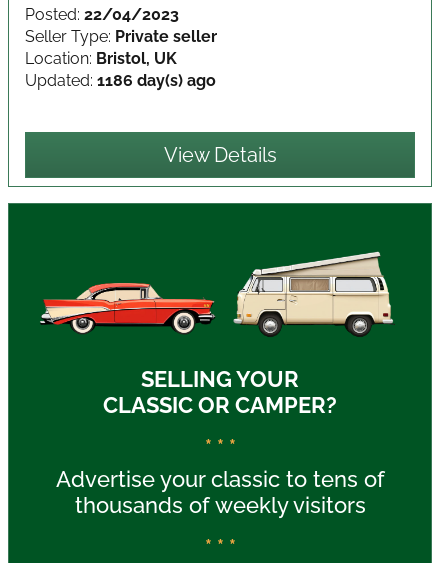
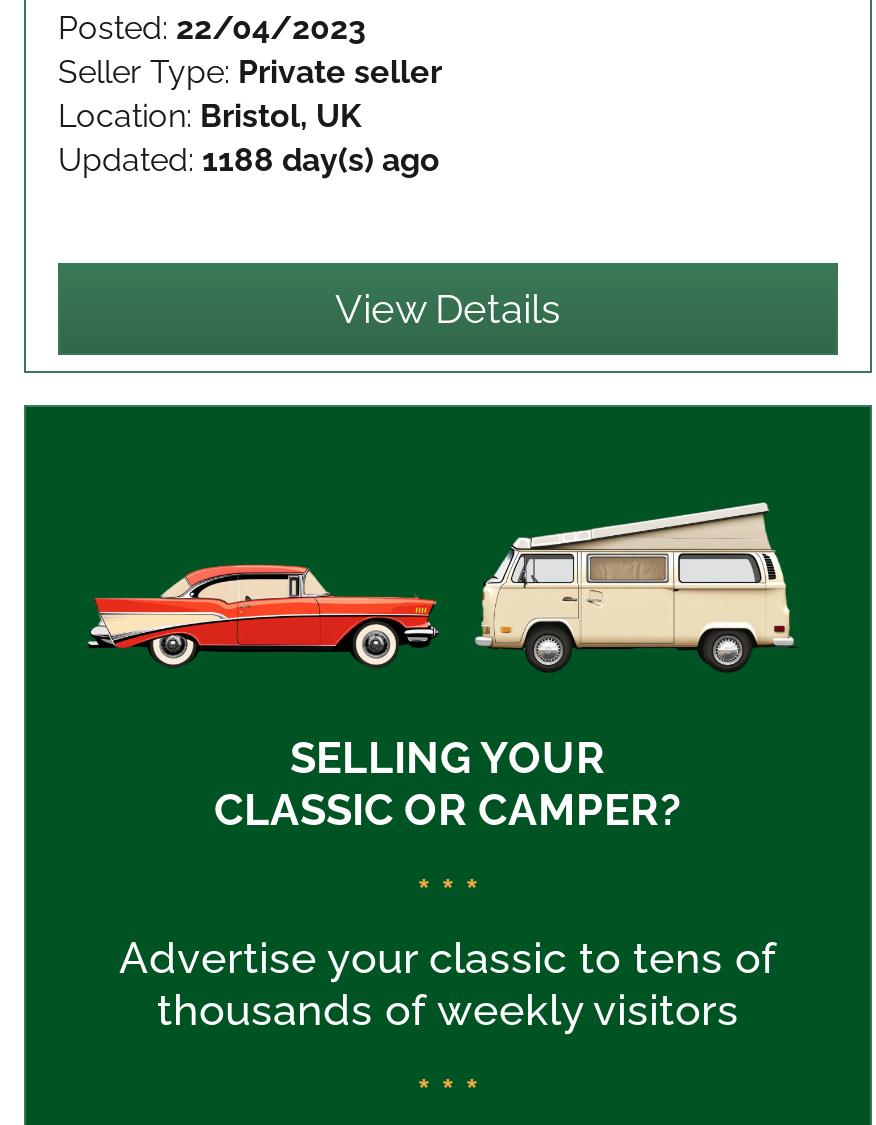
- Updated: 1186 day(s) ago
+ Updated: 1188 day(s) ago
